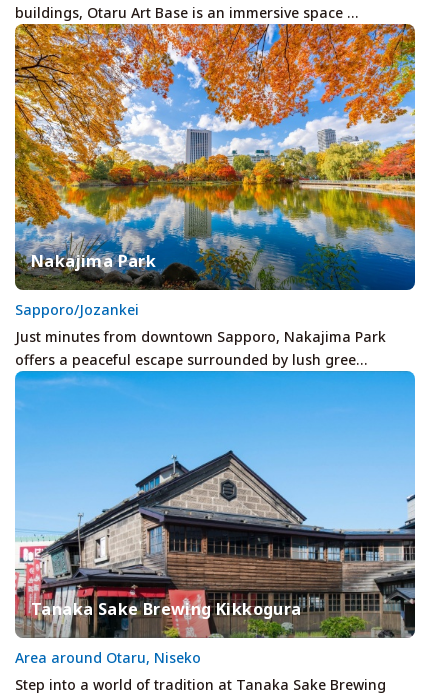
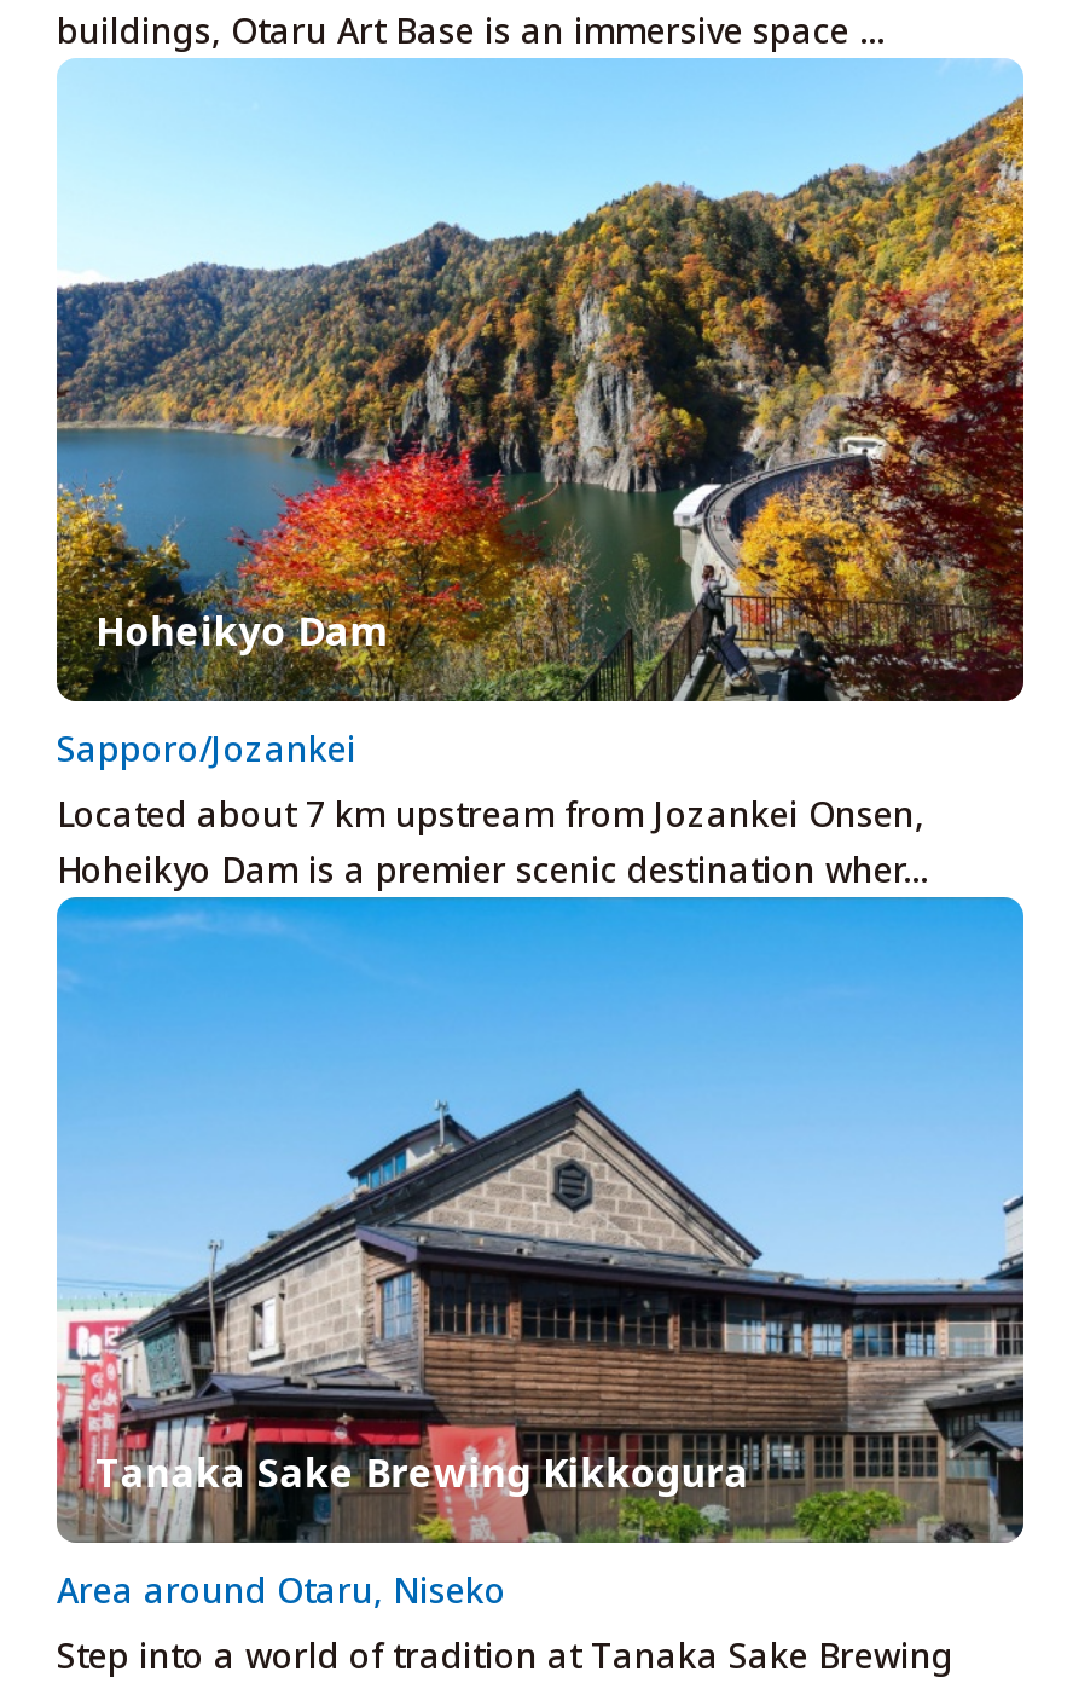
- [image]
- Nakajima Park
+ [image]
+ Hoheikyo Dam

- Just minutes from downtown Sapporo, Nakajima Park
- offers a peaceful escape surrounded by lush gree…
+ Located about 7 km upstream from Jozankei Onsen,
+ Hoheikyo Dam is a premier scenic destination wher…
